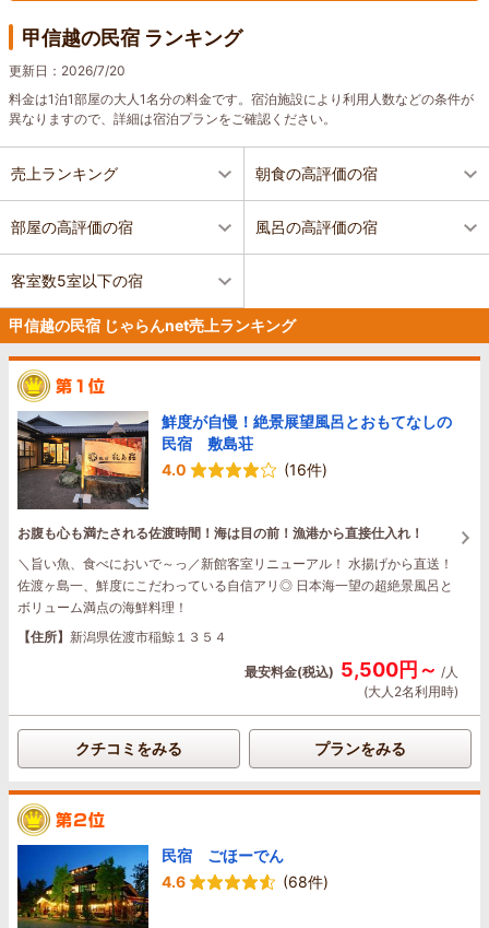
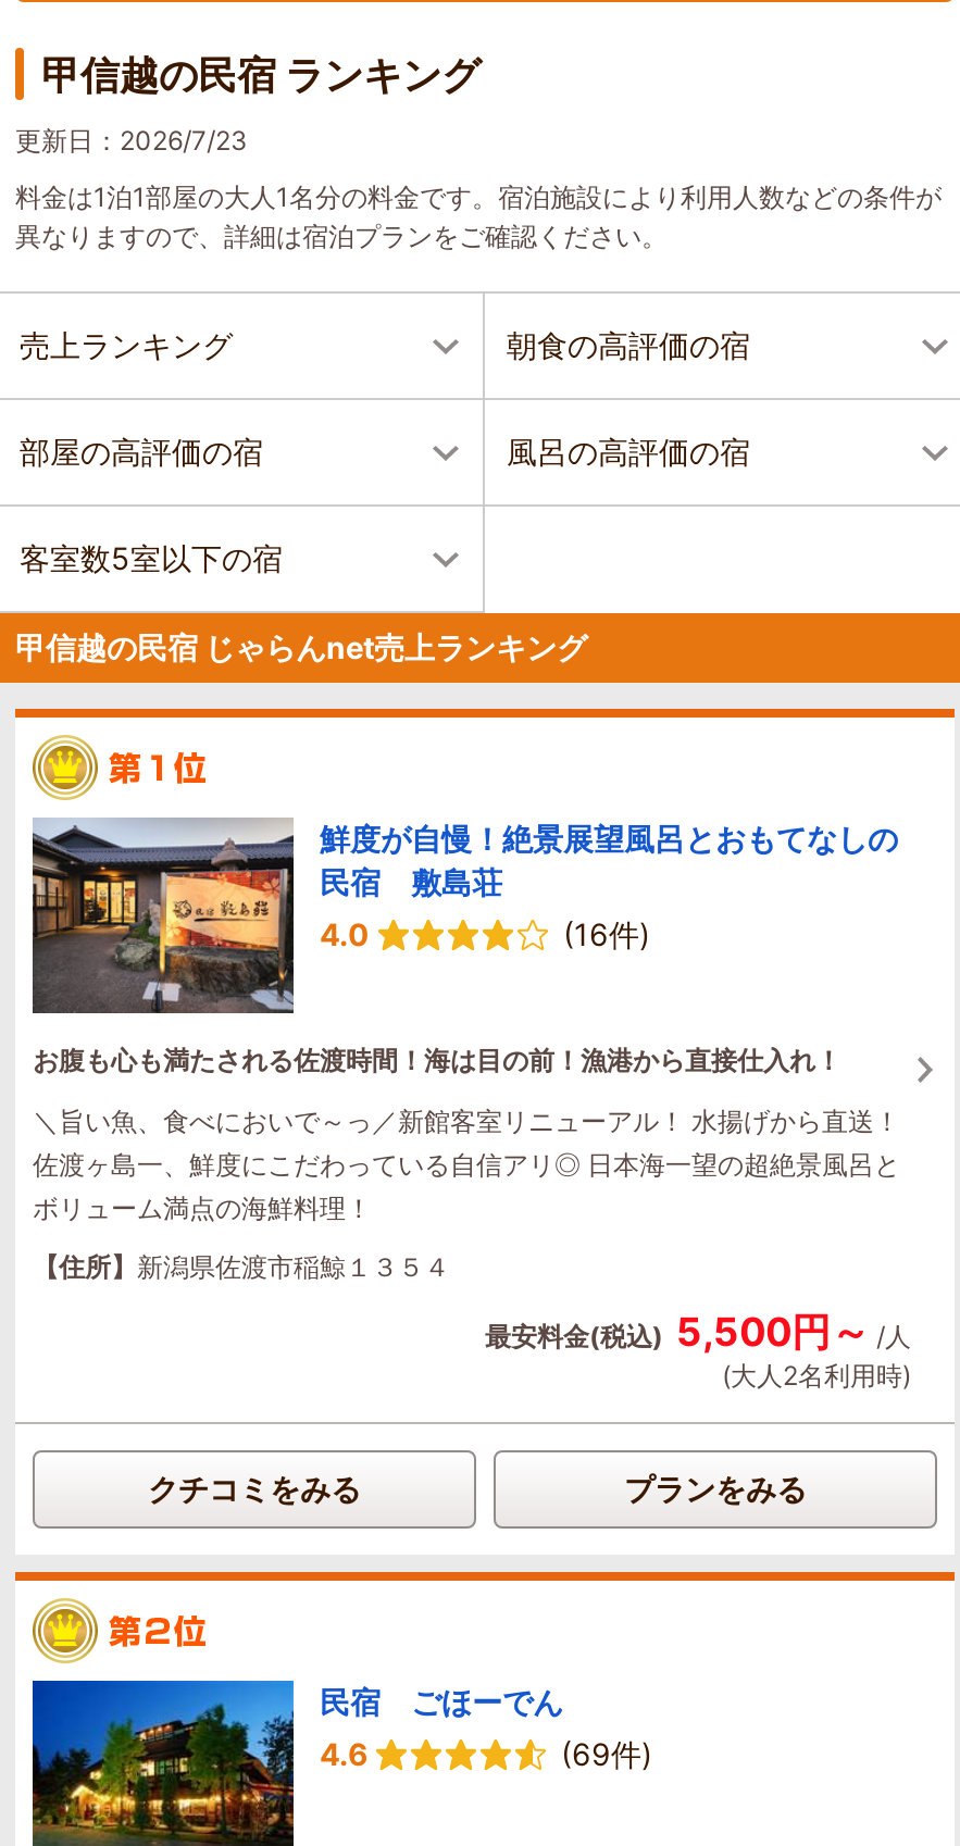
- 更新日：2026/7/20
+ 更新日：2026/7/23

- (68件)
+ (69件)
